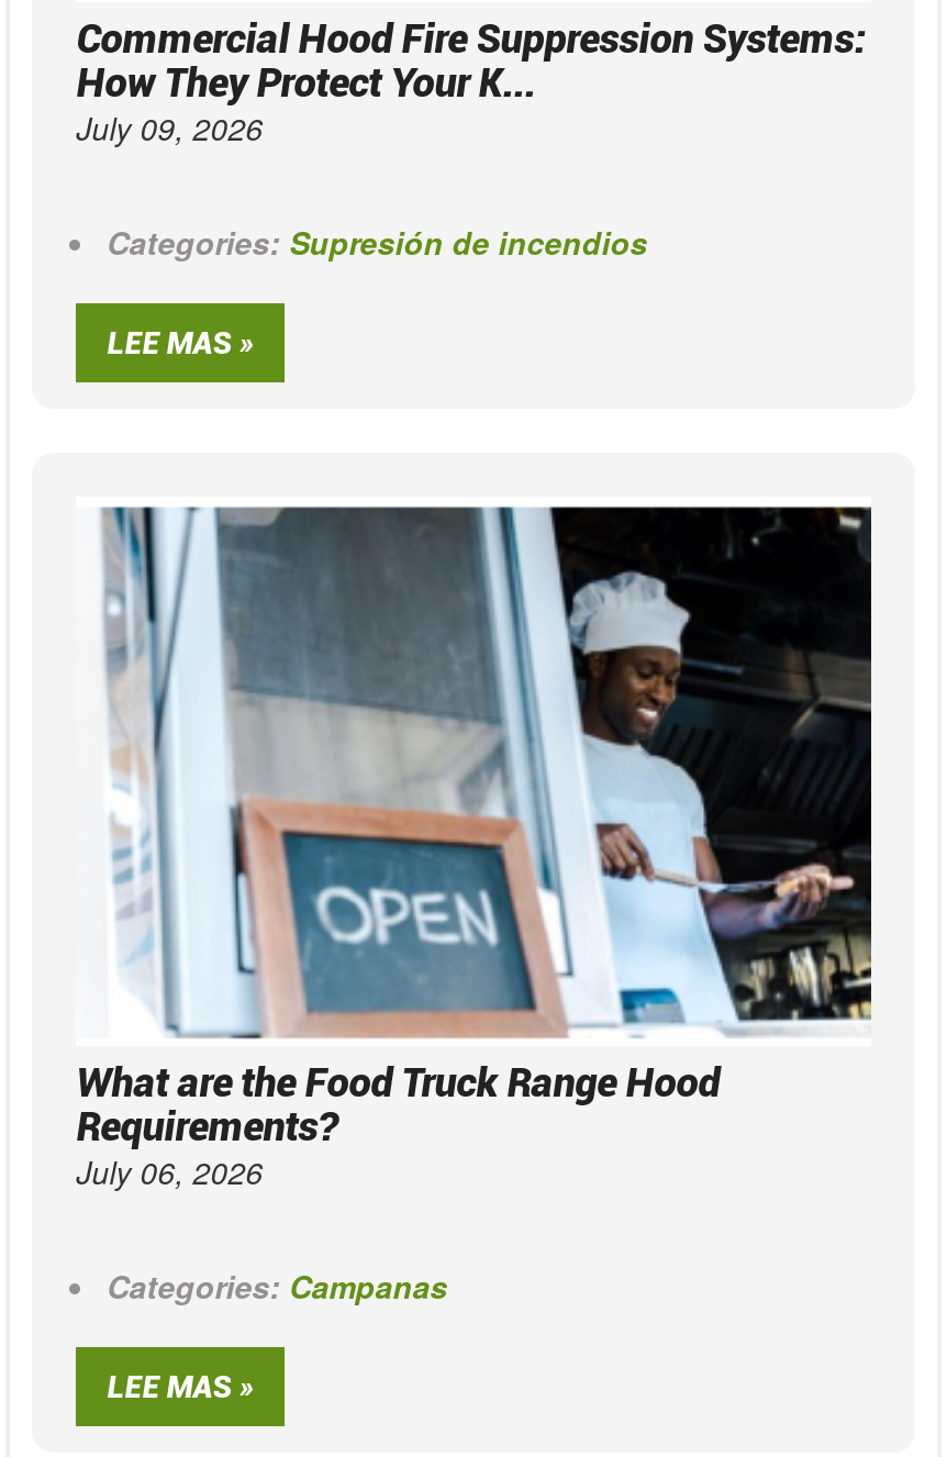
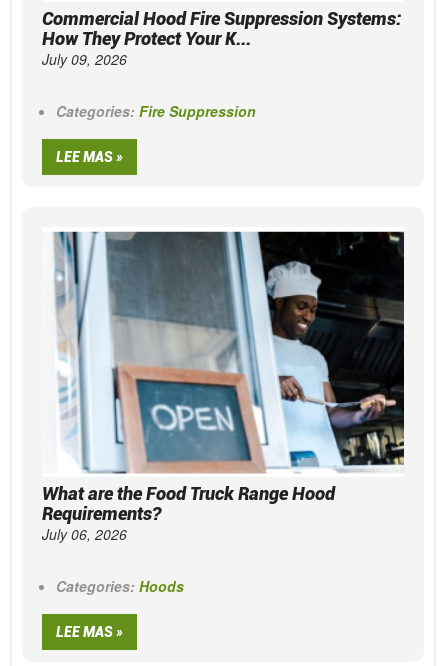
- Categories: Supresión de incendios
+ Categories: Fire Suppression

- Categories: Campanas
+ Categories: Hoods
